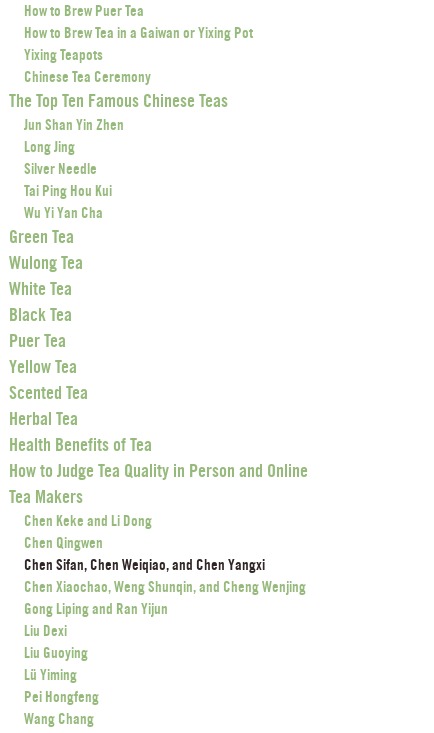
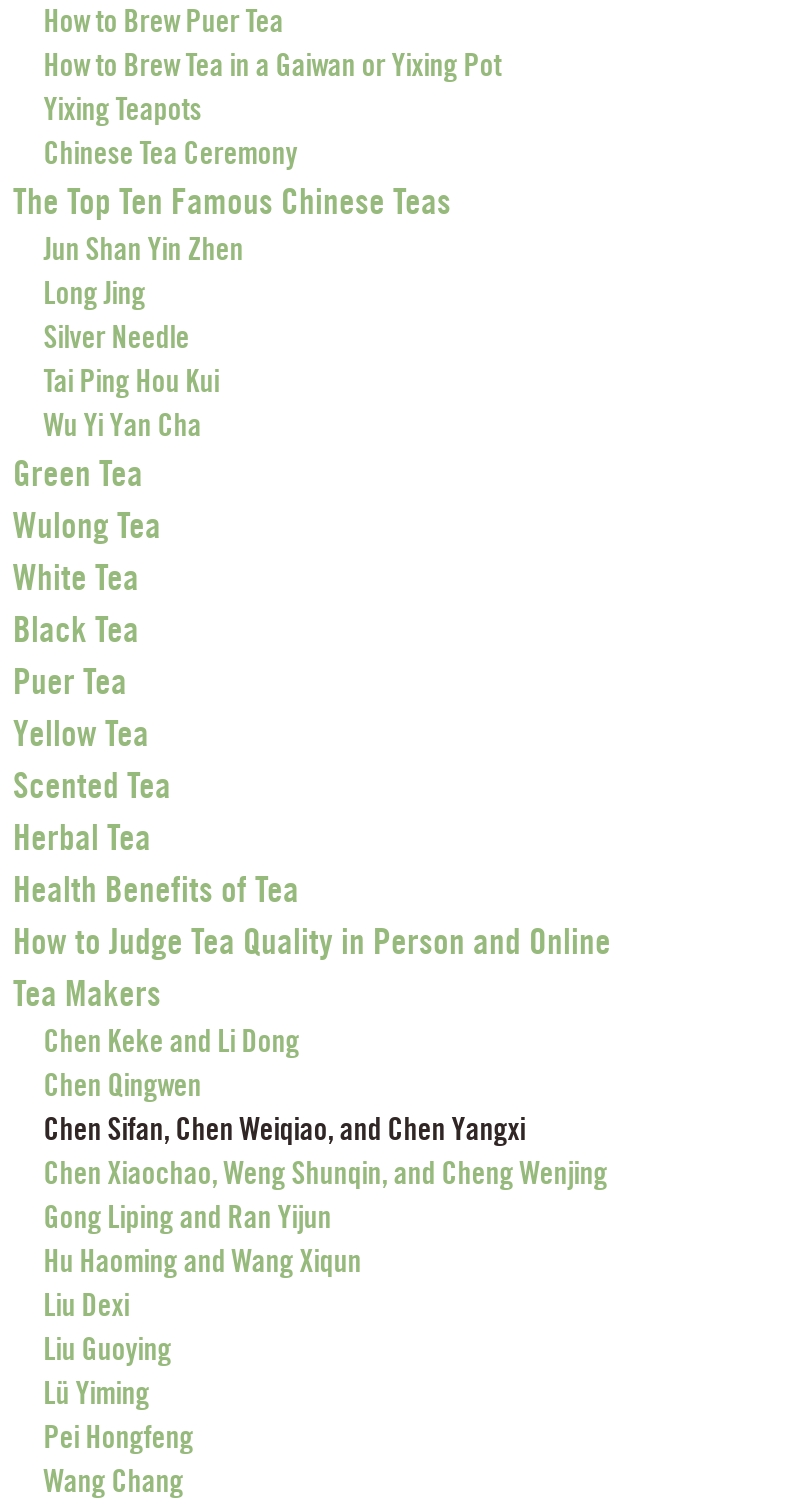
+ Hu Haoming and Wang Xiqun
